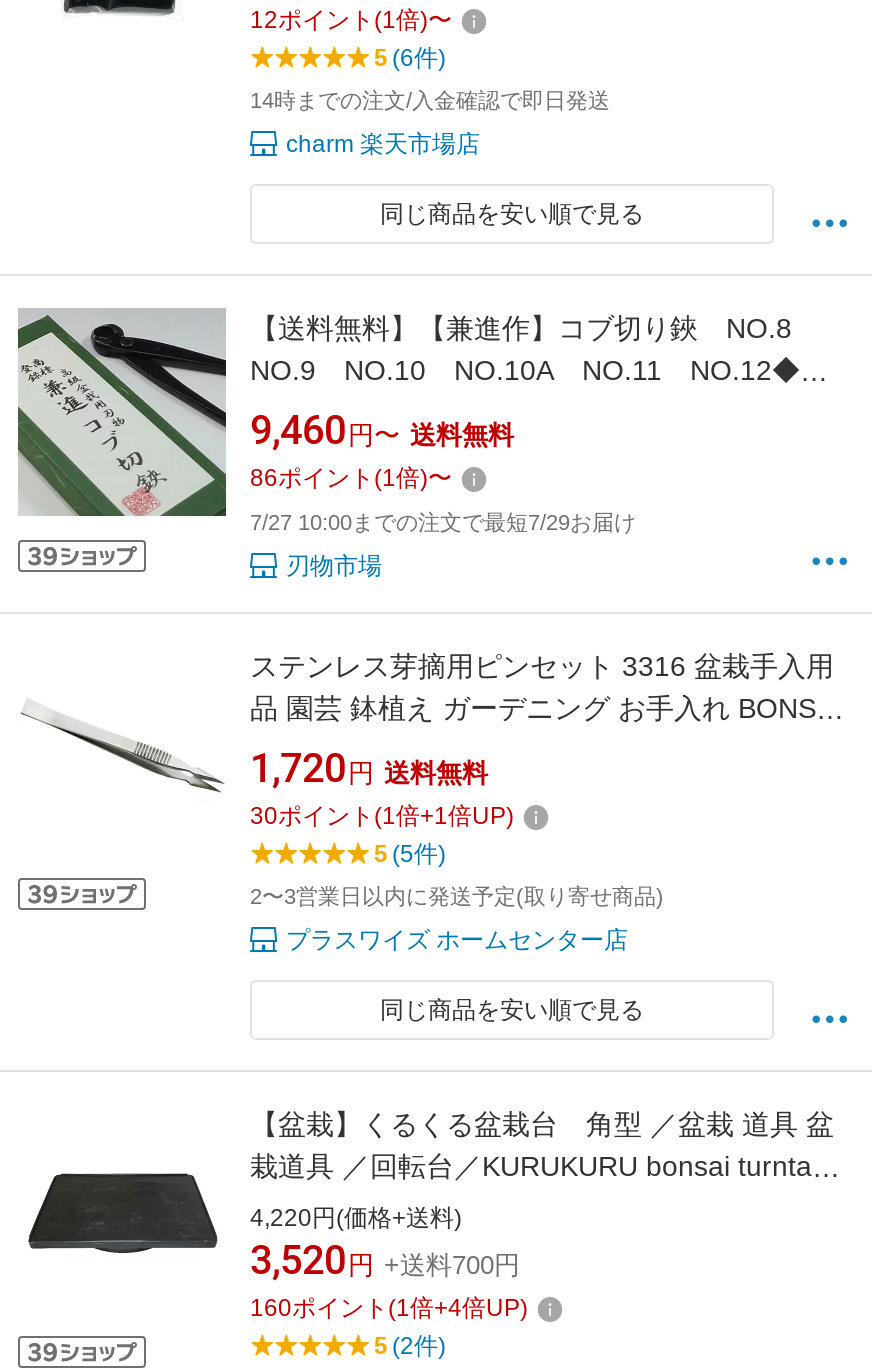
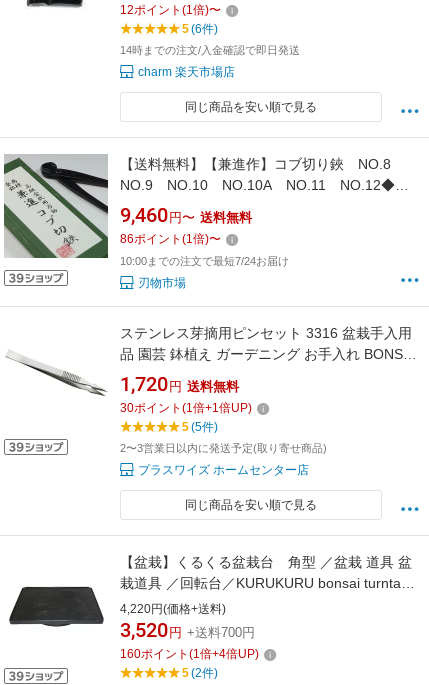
- 7/27 10:00までの注文で最短7/29お届け
+ 10:00までの注文で最短7/24お届け
